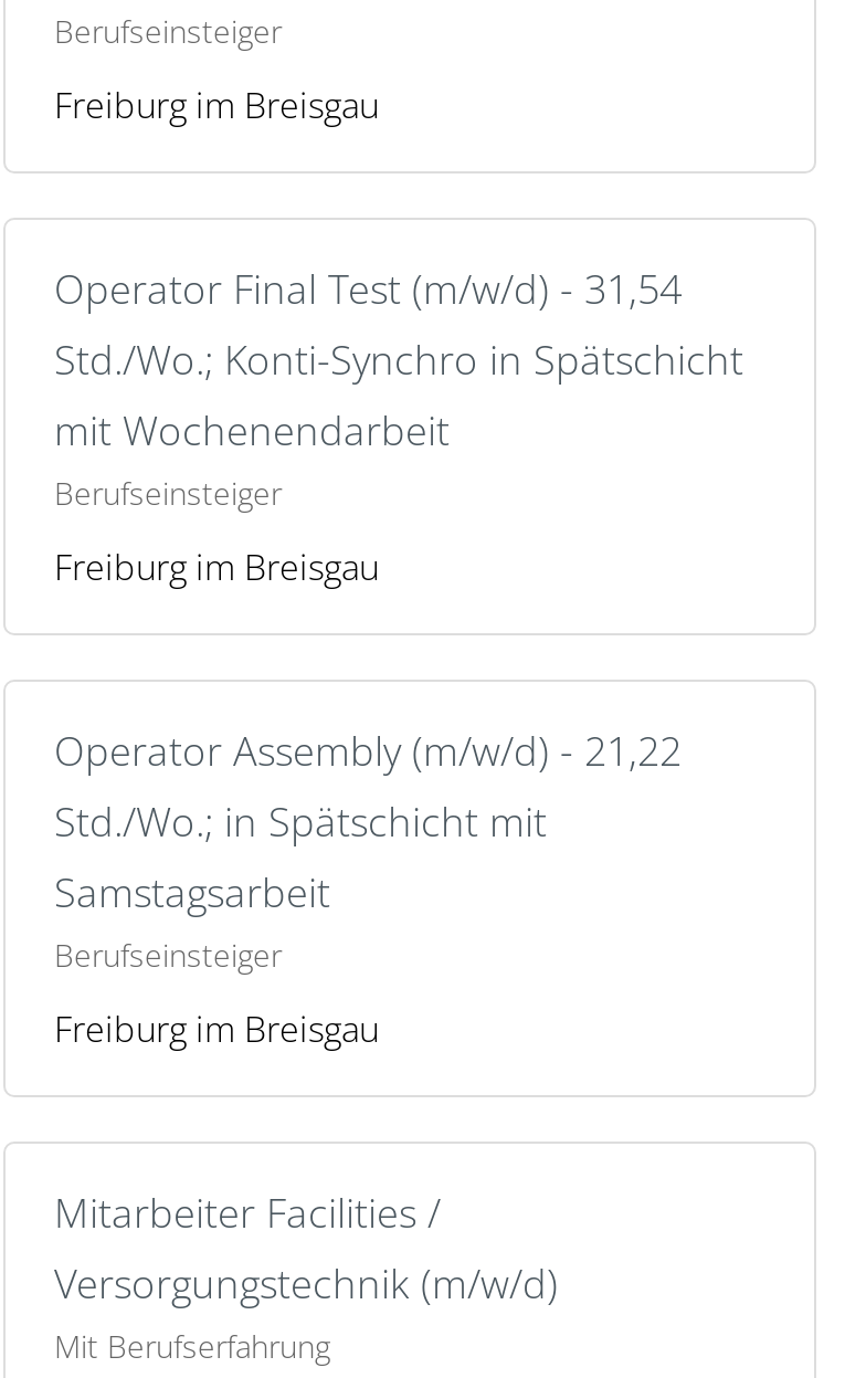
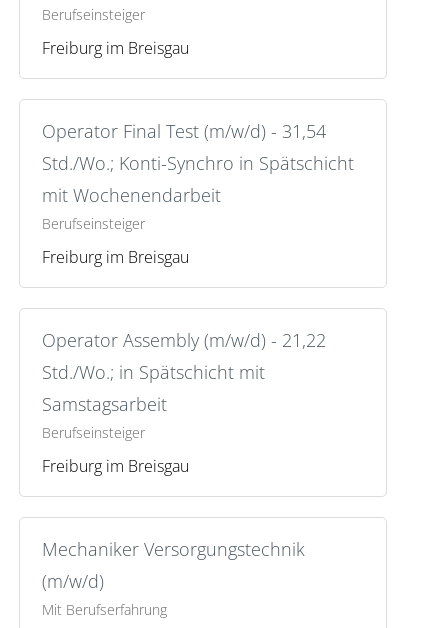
- Mitarbeiter Facilities /
- Versorgungstechnik (m/w/d)
+ Mechaniker Versorgungstechnik
+ (m/w/d)
